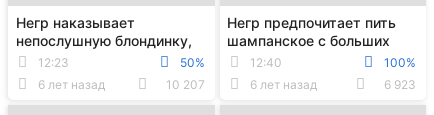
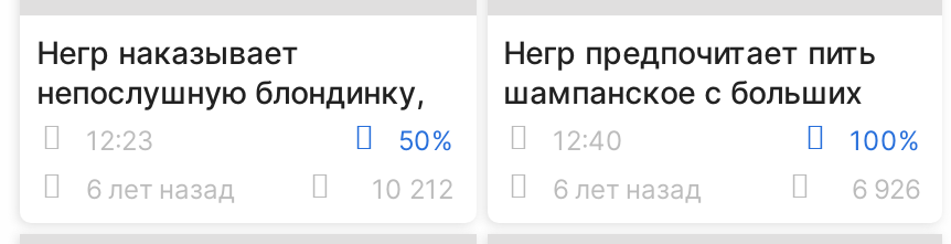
- 10 207
+ 10 212

- 6 923
+ 6 926
